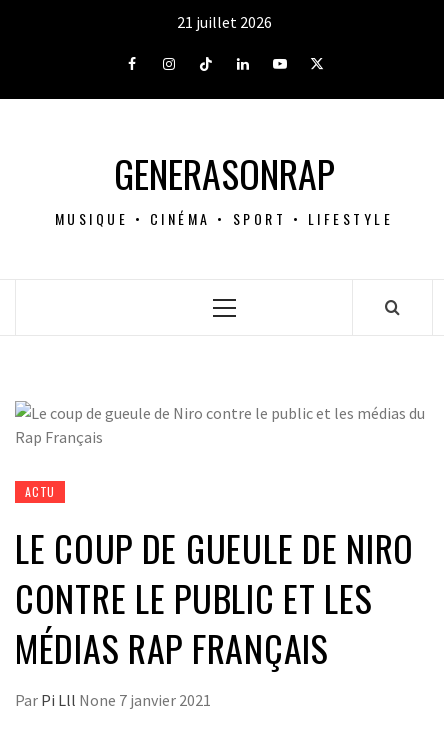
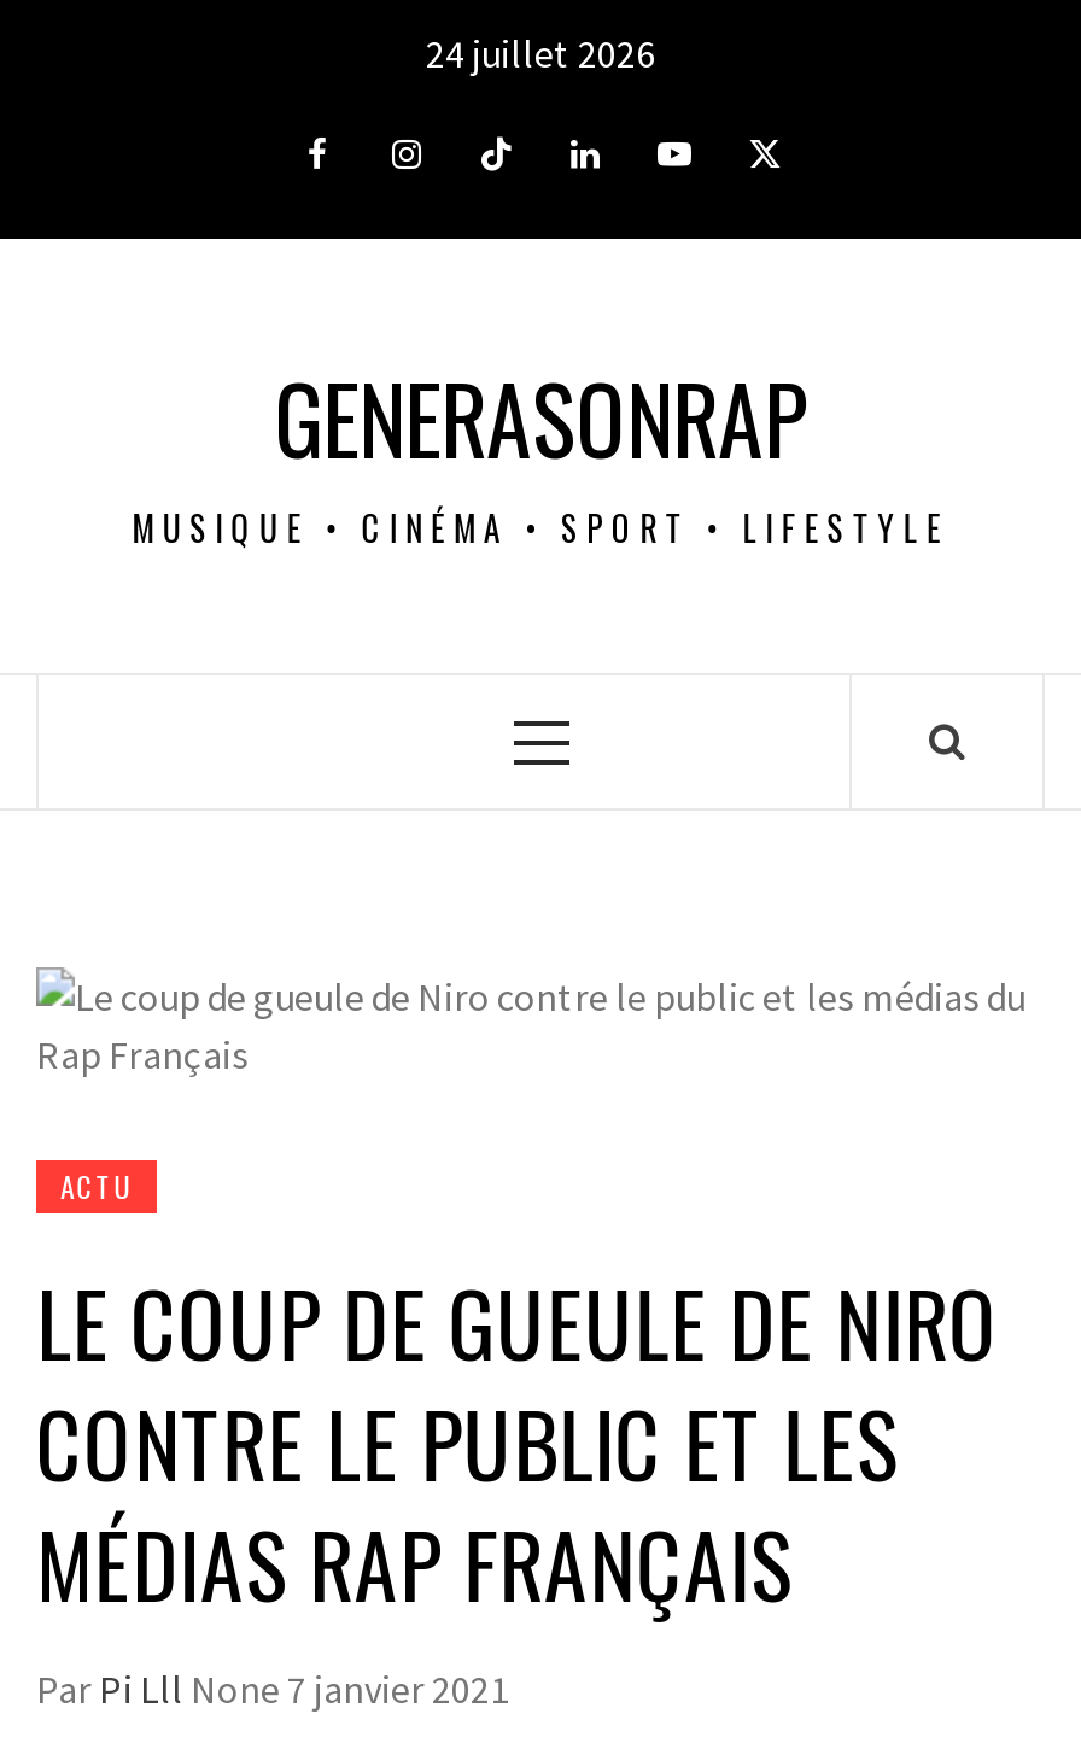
- 21 juillet 2026
+ 24 juillet 2026
